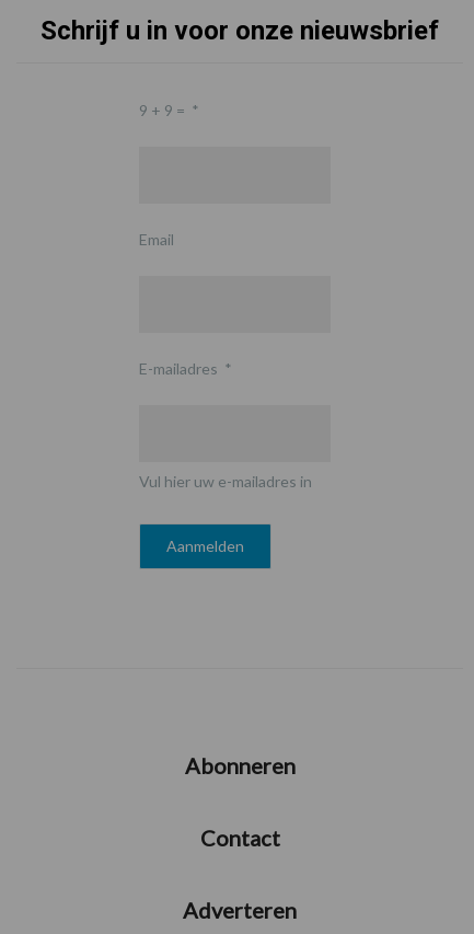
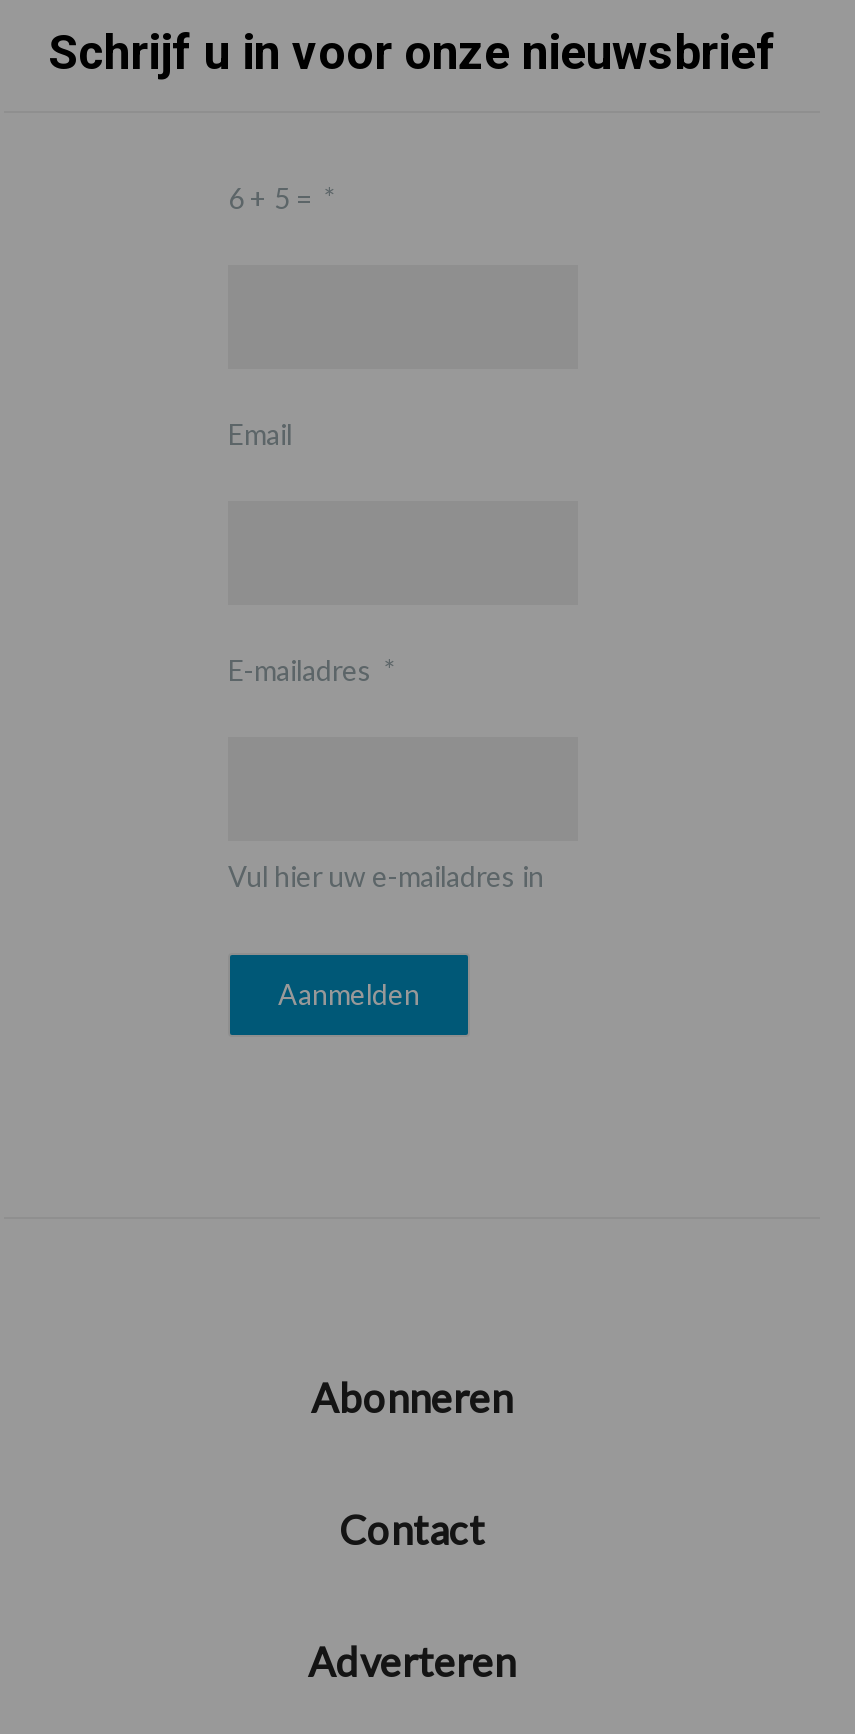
- 9 + 9 = *
+ 6 + 5 = *
